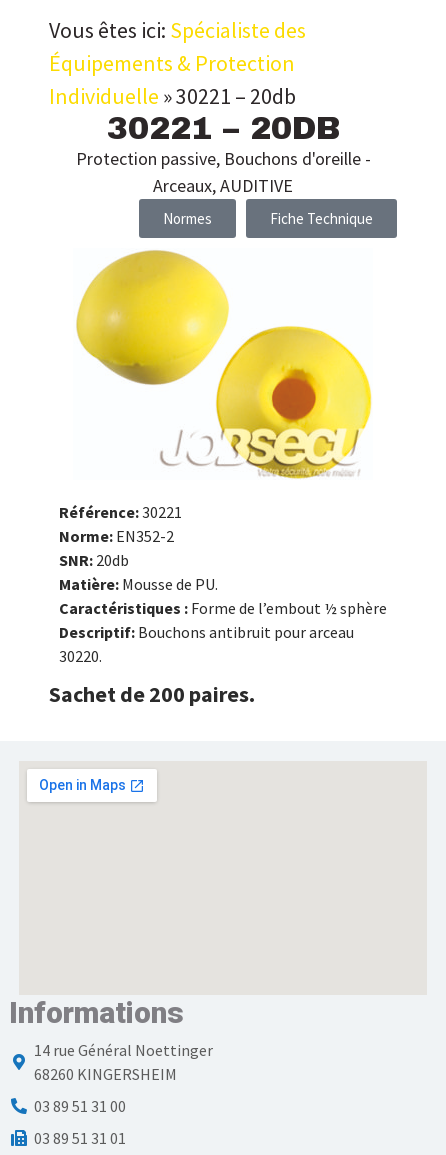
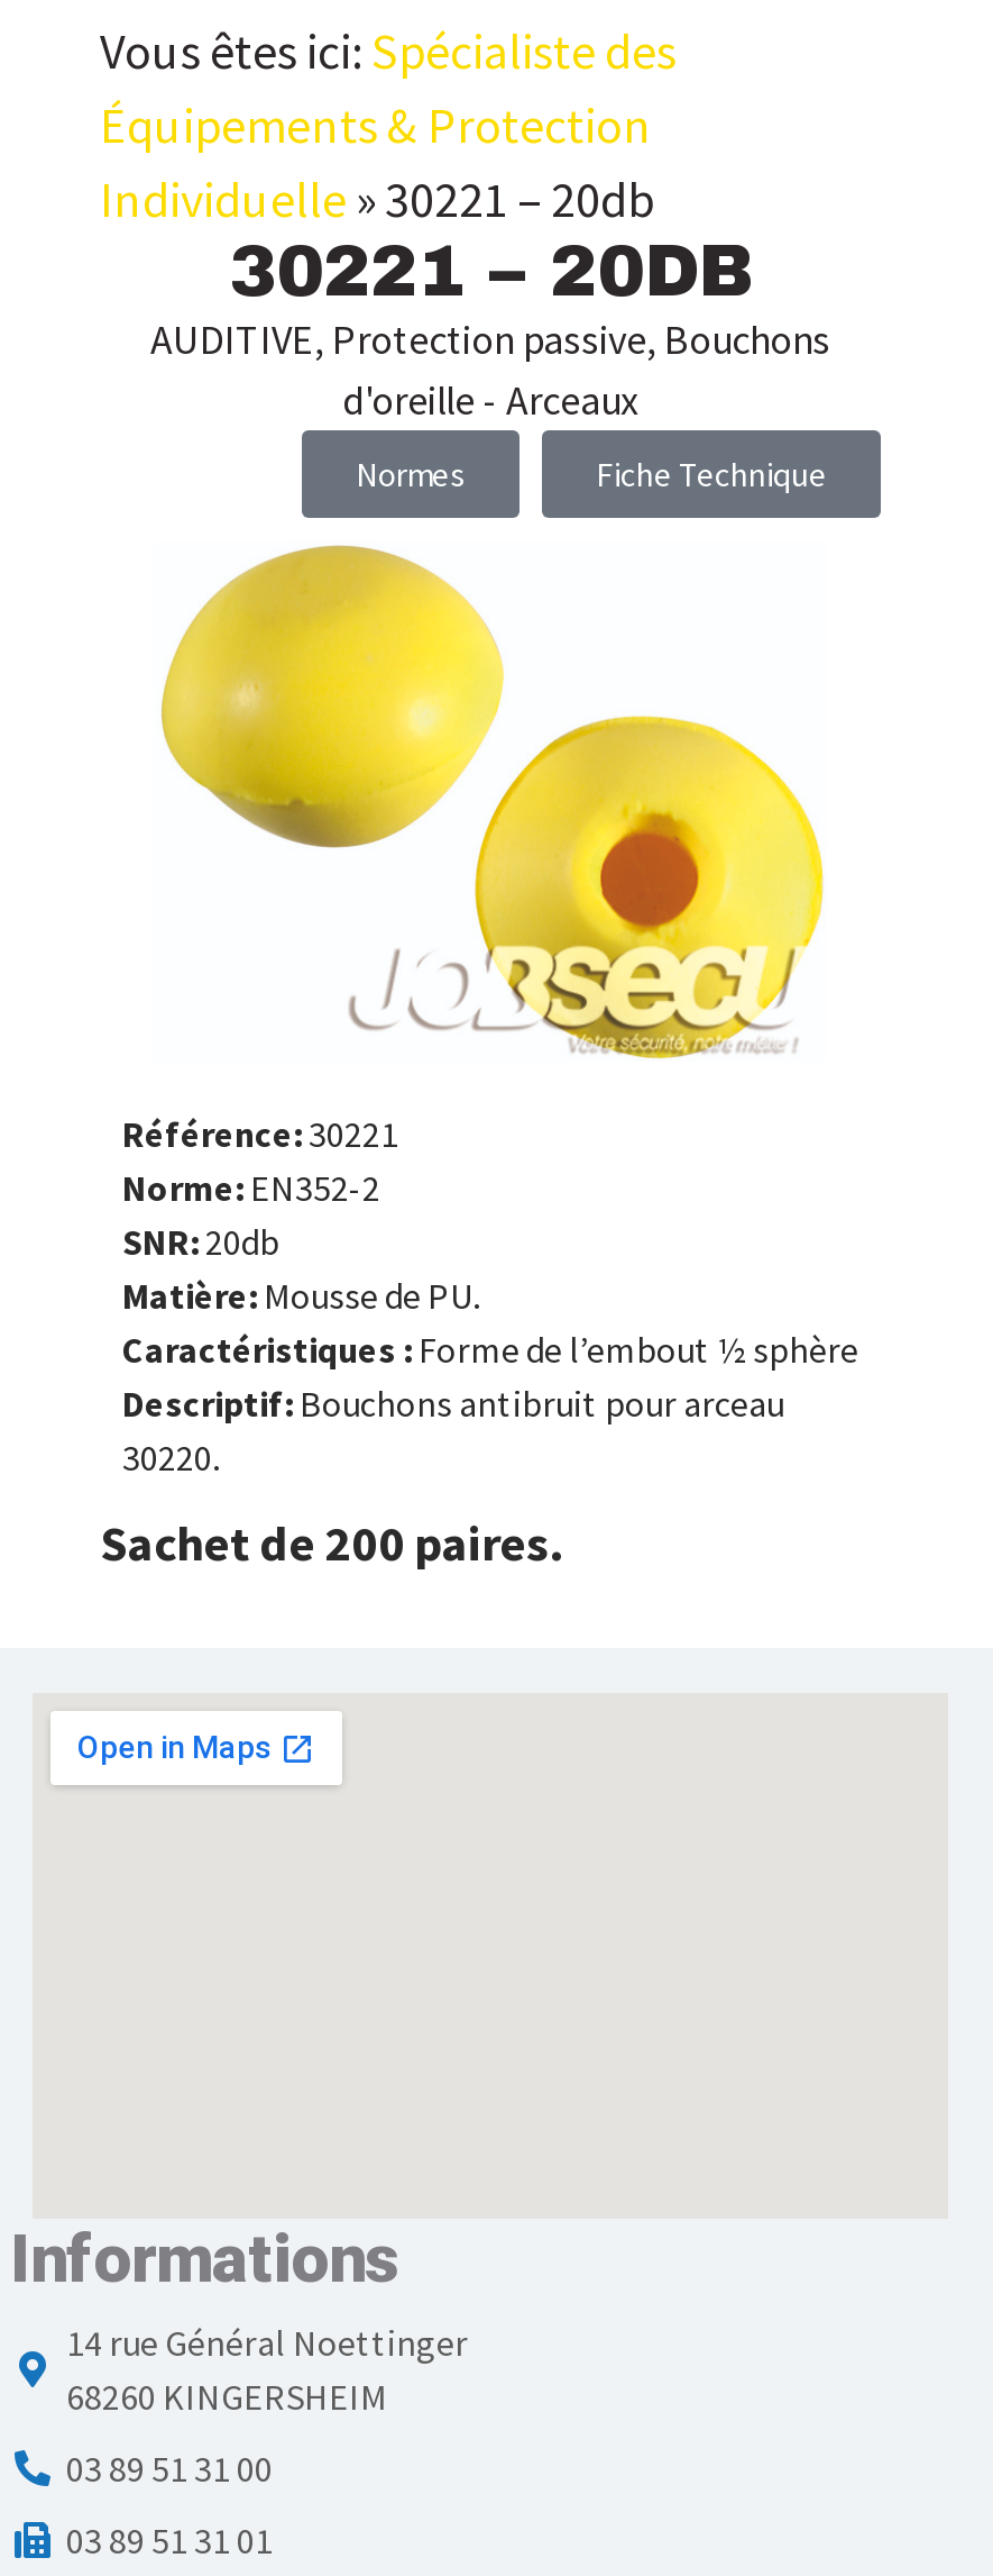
- Protection passive, Bouchons d'oreille -
- Arceaux, AUDITIVE
+ AUDITIVE, Protection passive, Bouchons
+ d'oreille - Arceaux
